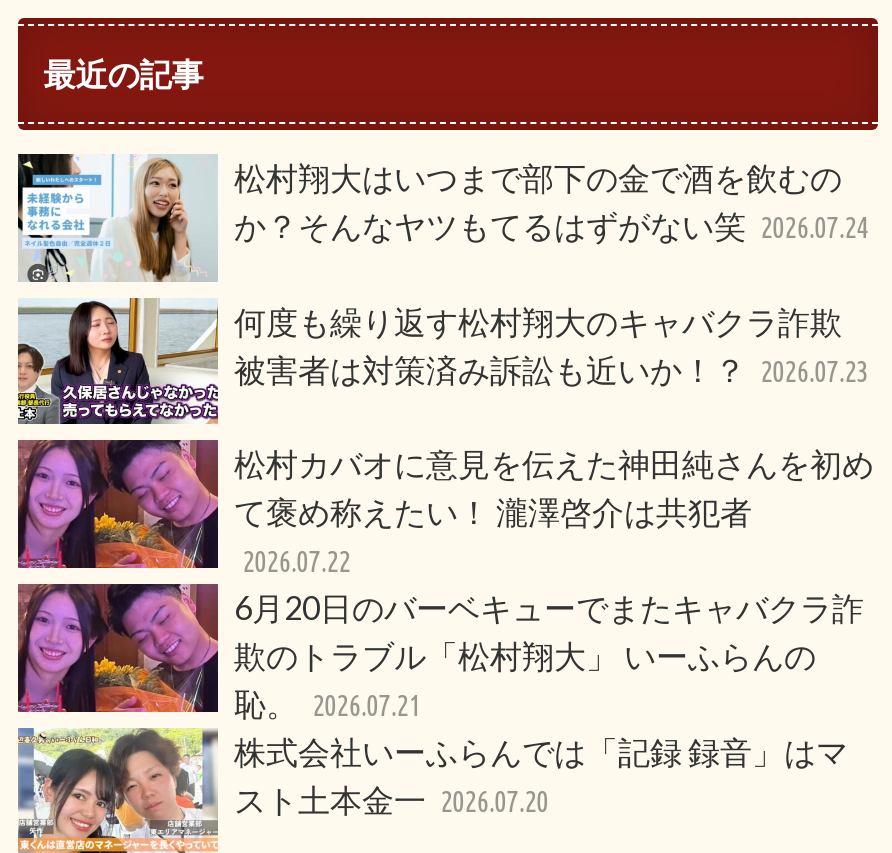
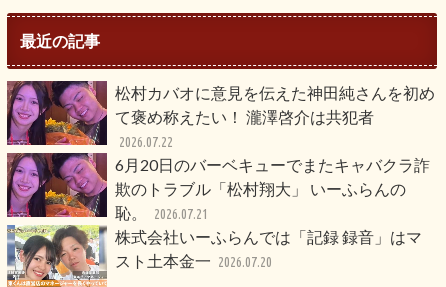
- [image]
- 松村翔大はいつまで部下の金で酒を飲むの
- か？そんなヤツもてるはずがない笑 2026.07.24
- 何度も繰り返す松村翔大のキャバクラ詐欺
- 被害者は対策済み訴訟も近いか！？ 2026.07.23

- [image]
